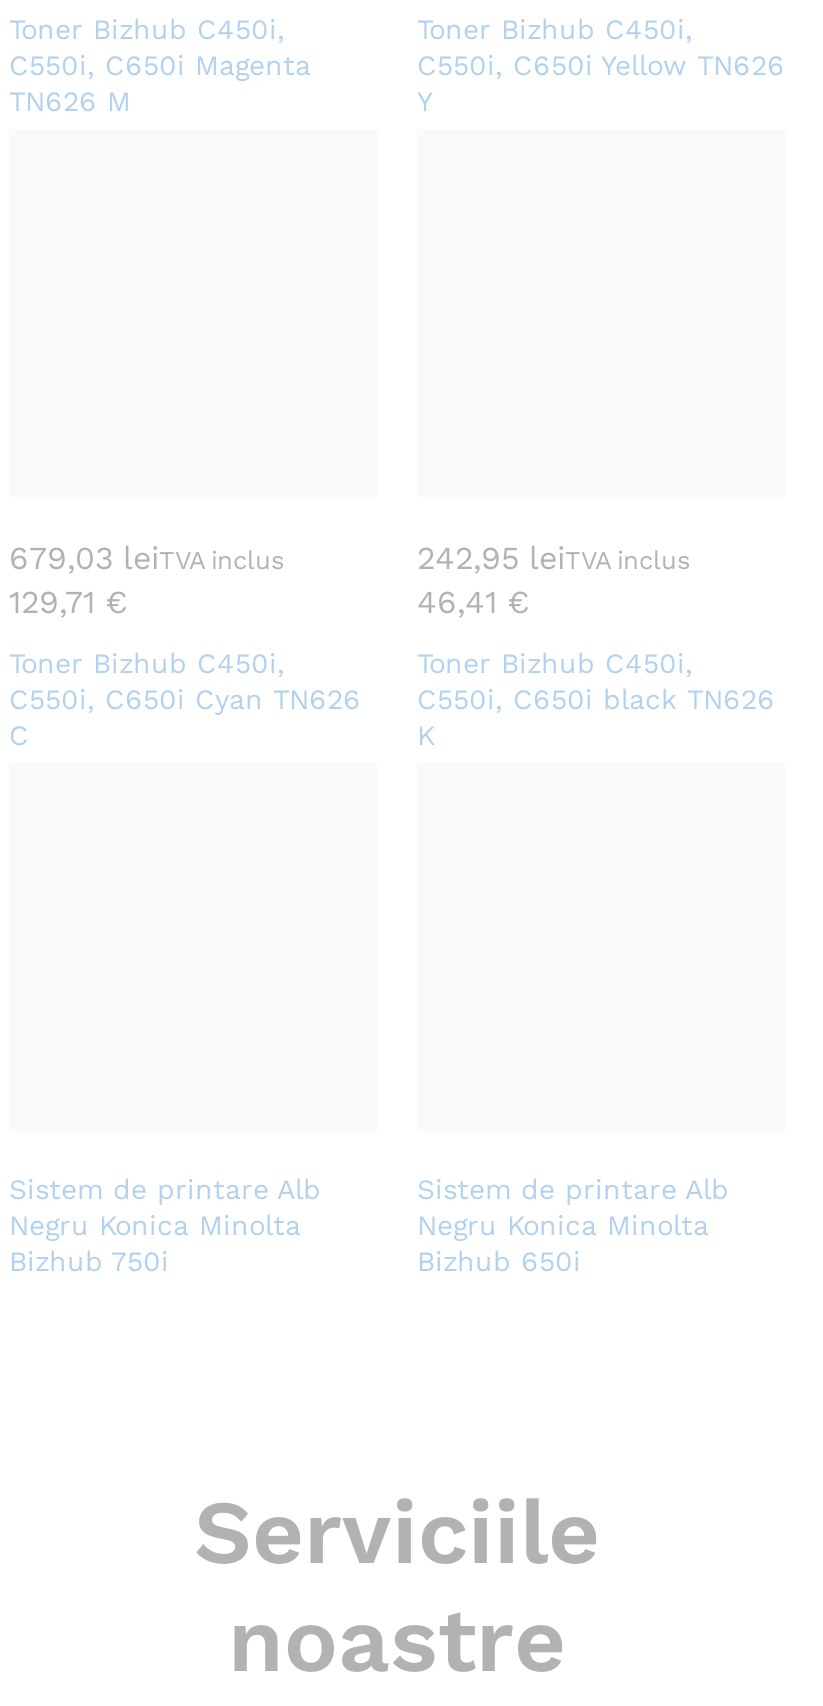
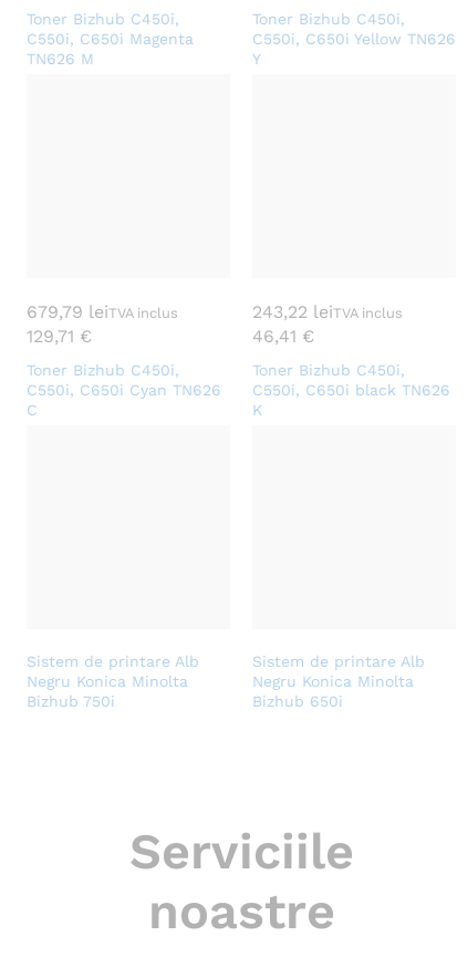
- 679,03 leiTVA inclus
+ 679,79 leiTVA inclus

- 242,95 leiTVA inclus
+ 243,22 leiTVA inclus
